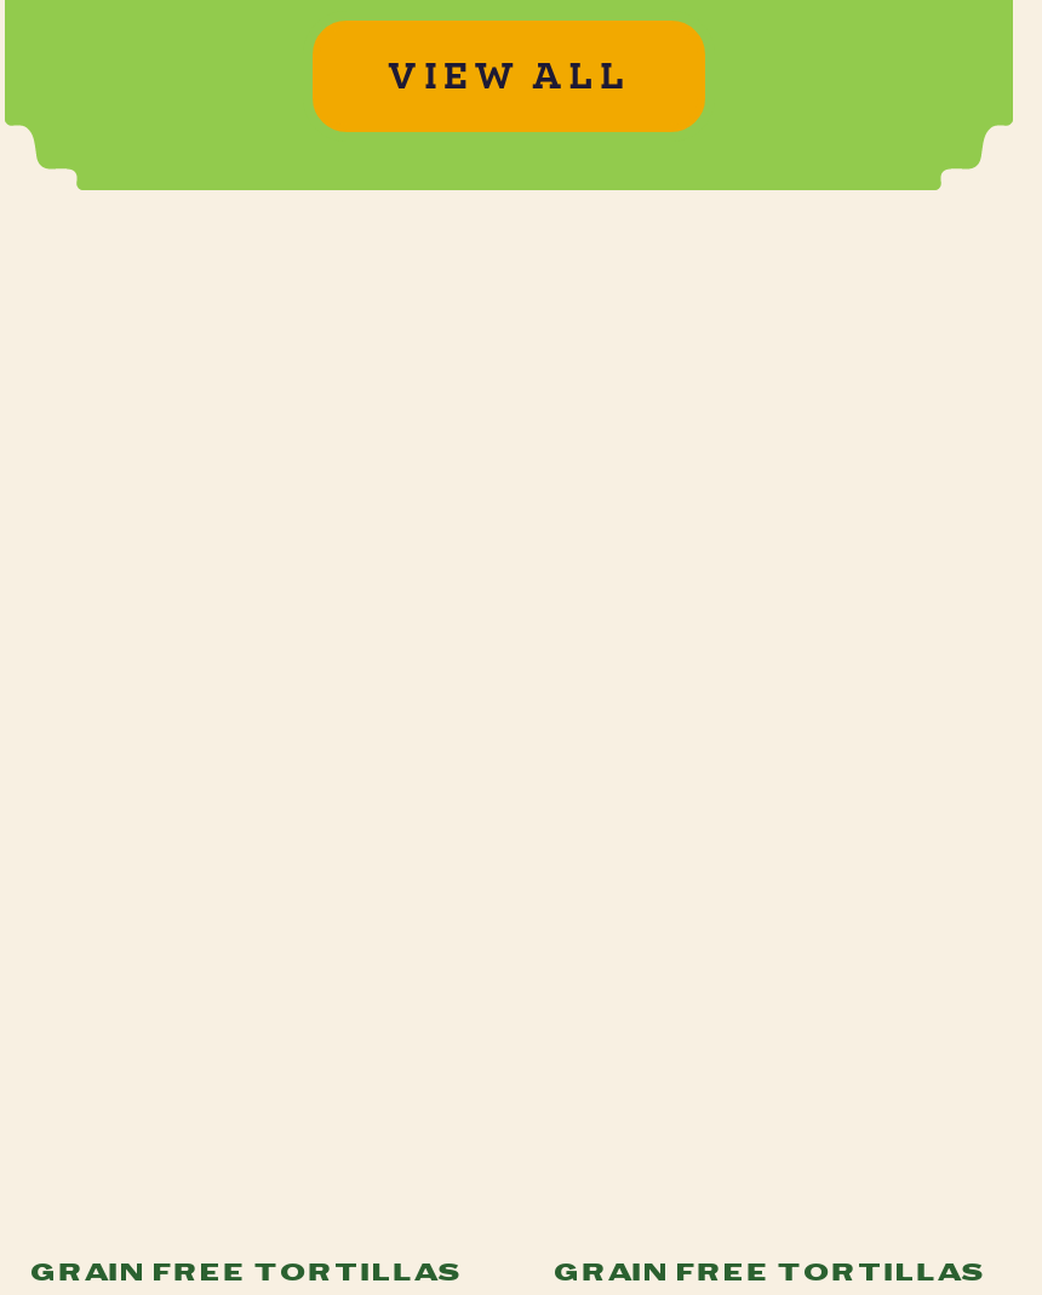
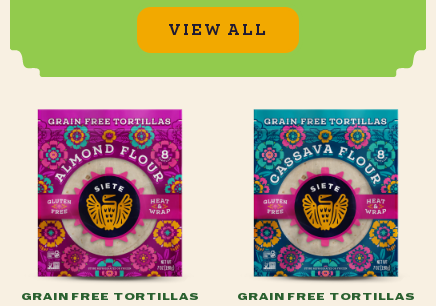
+ [image]

+ [image]
